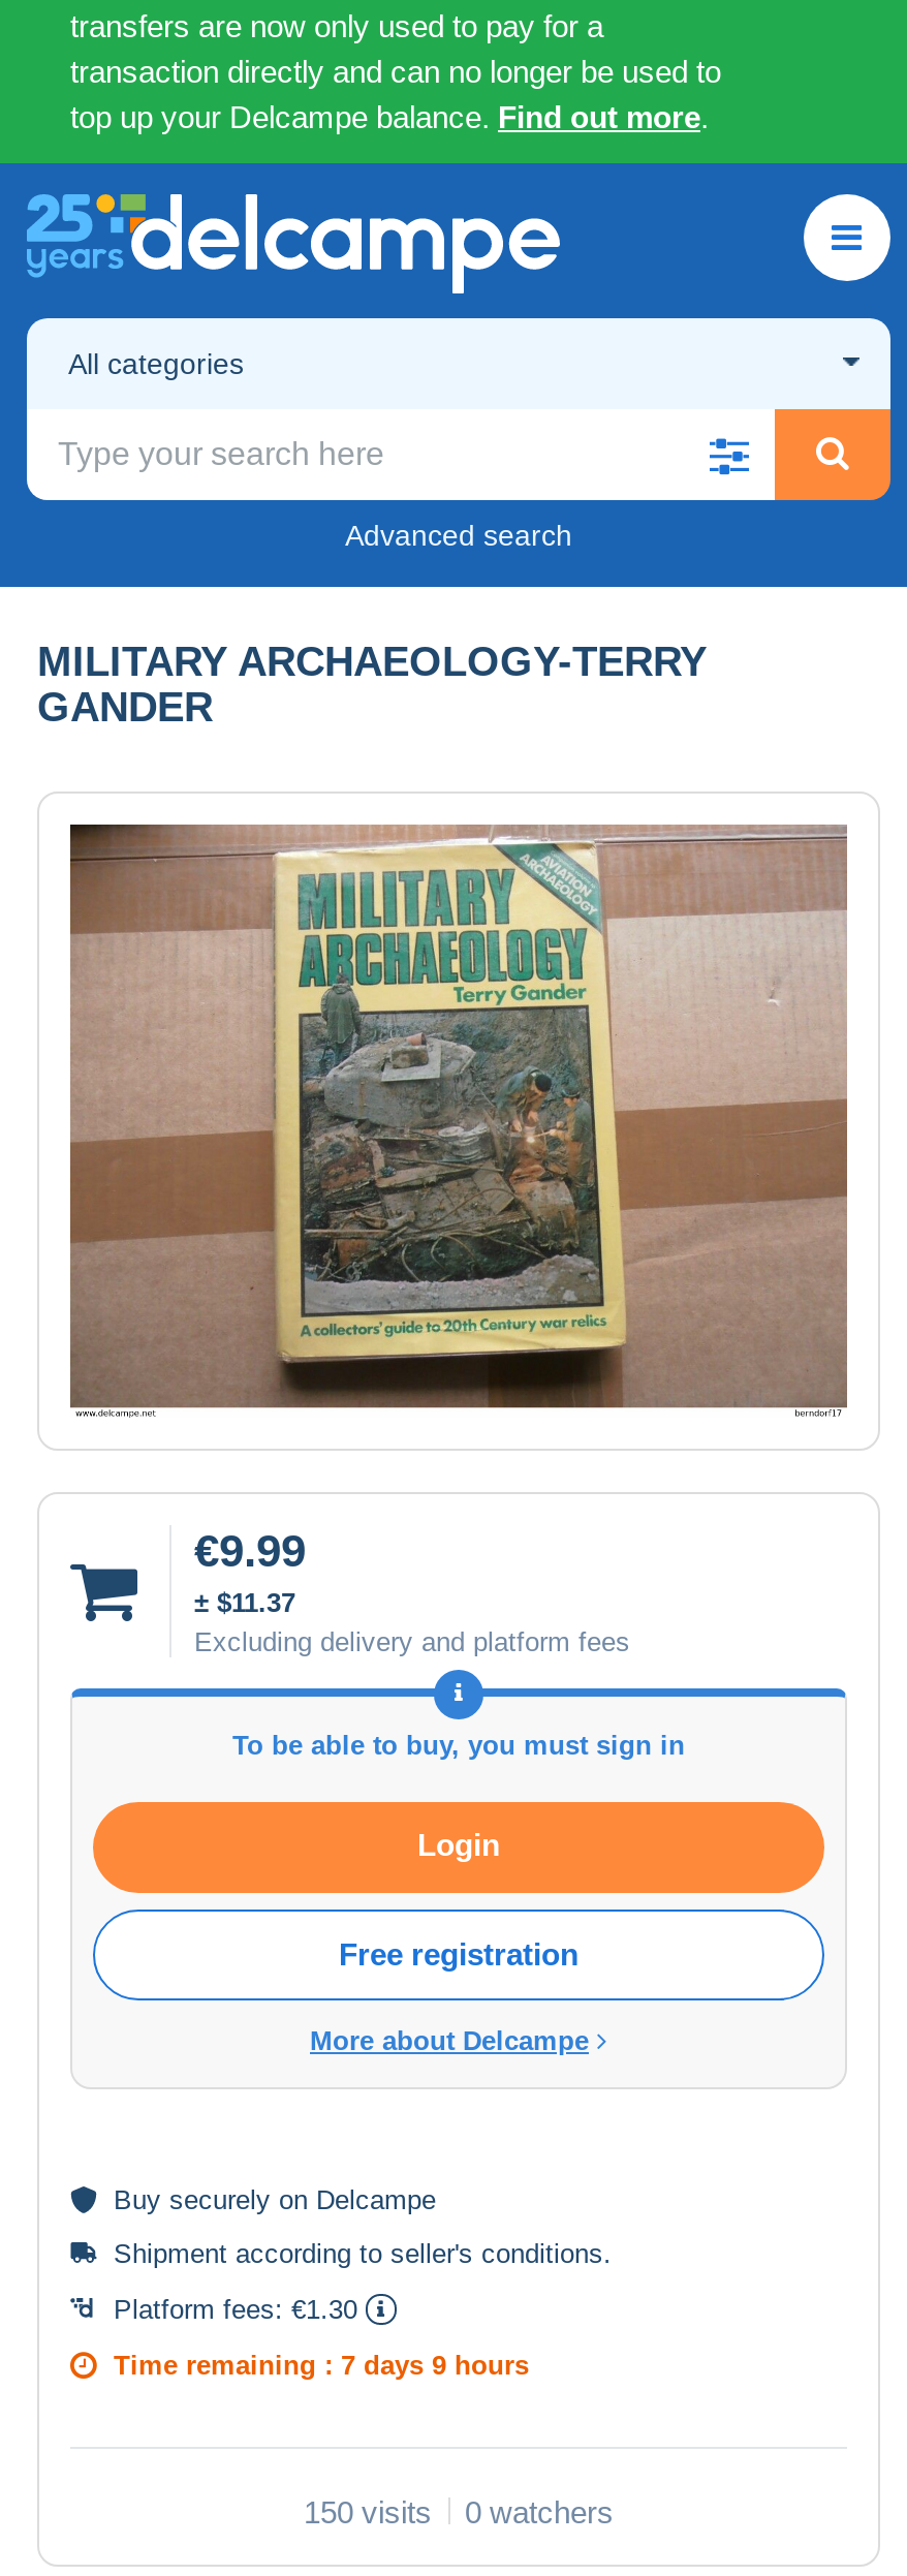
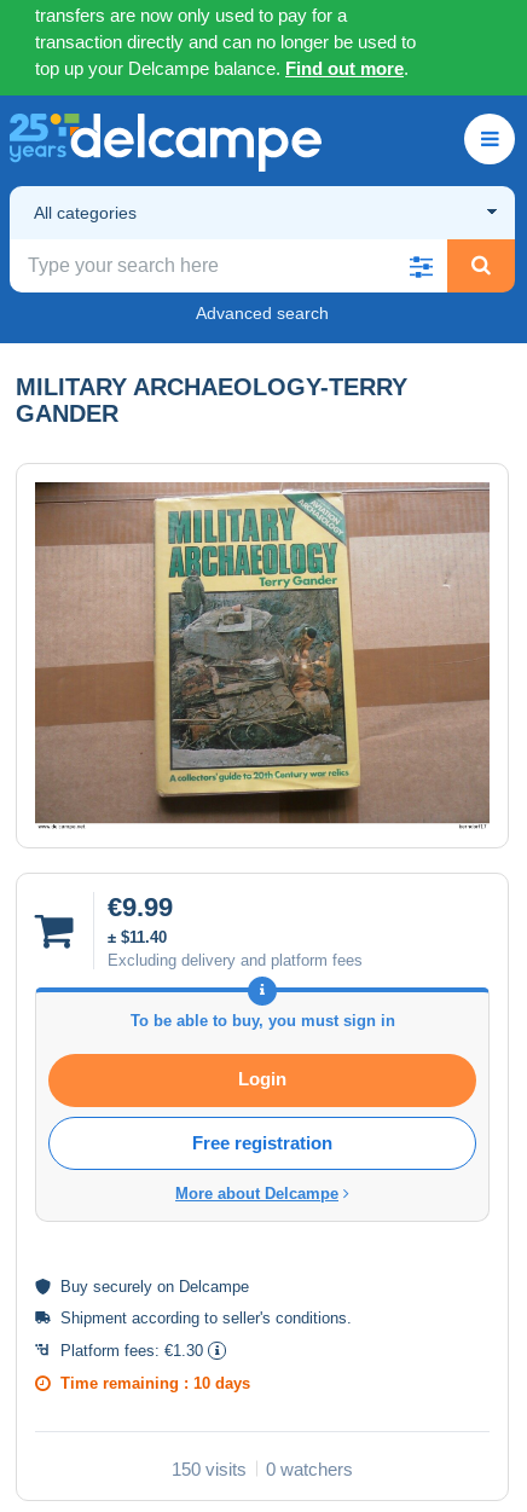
- ± $11.37
+ ± $11.40

- Time remaining : 7 days 9 hours
+ Time remaining : 10 days
